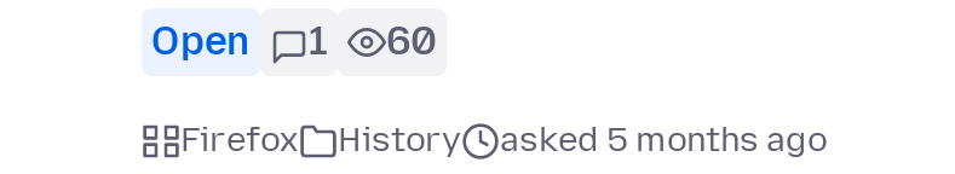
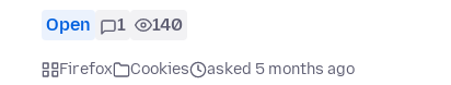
- Open 1 60
+ Open 1 140

- History
+ Cookies
